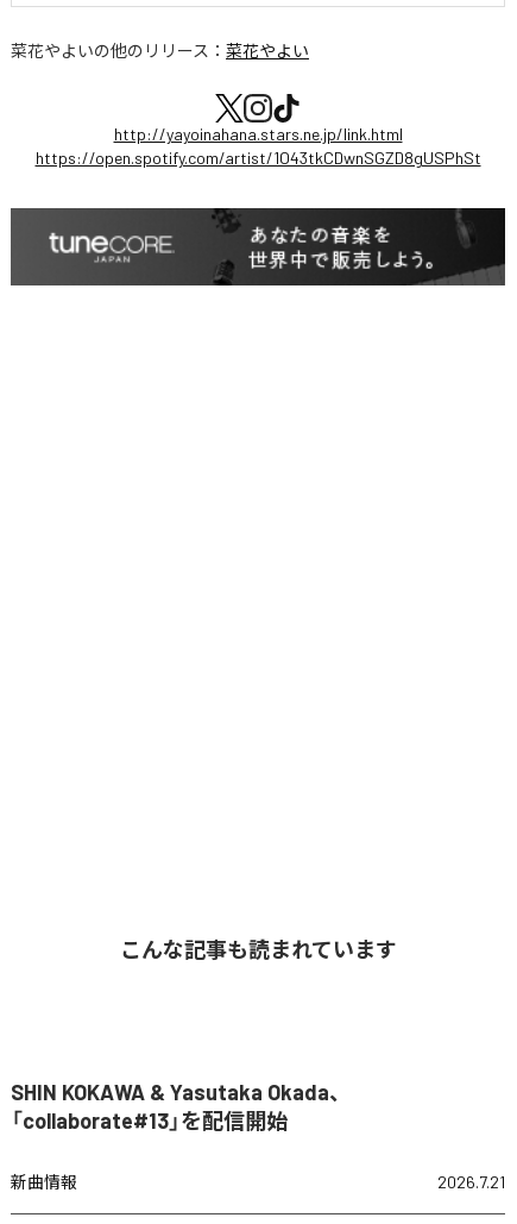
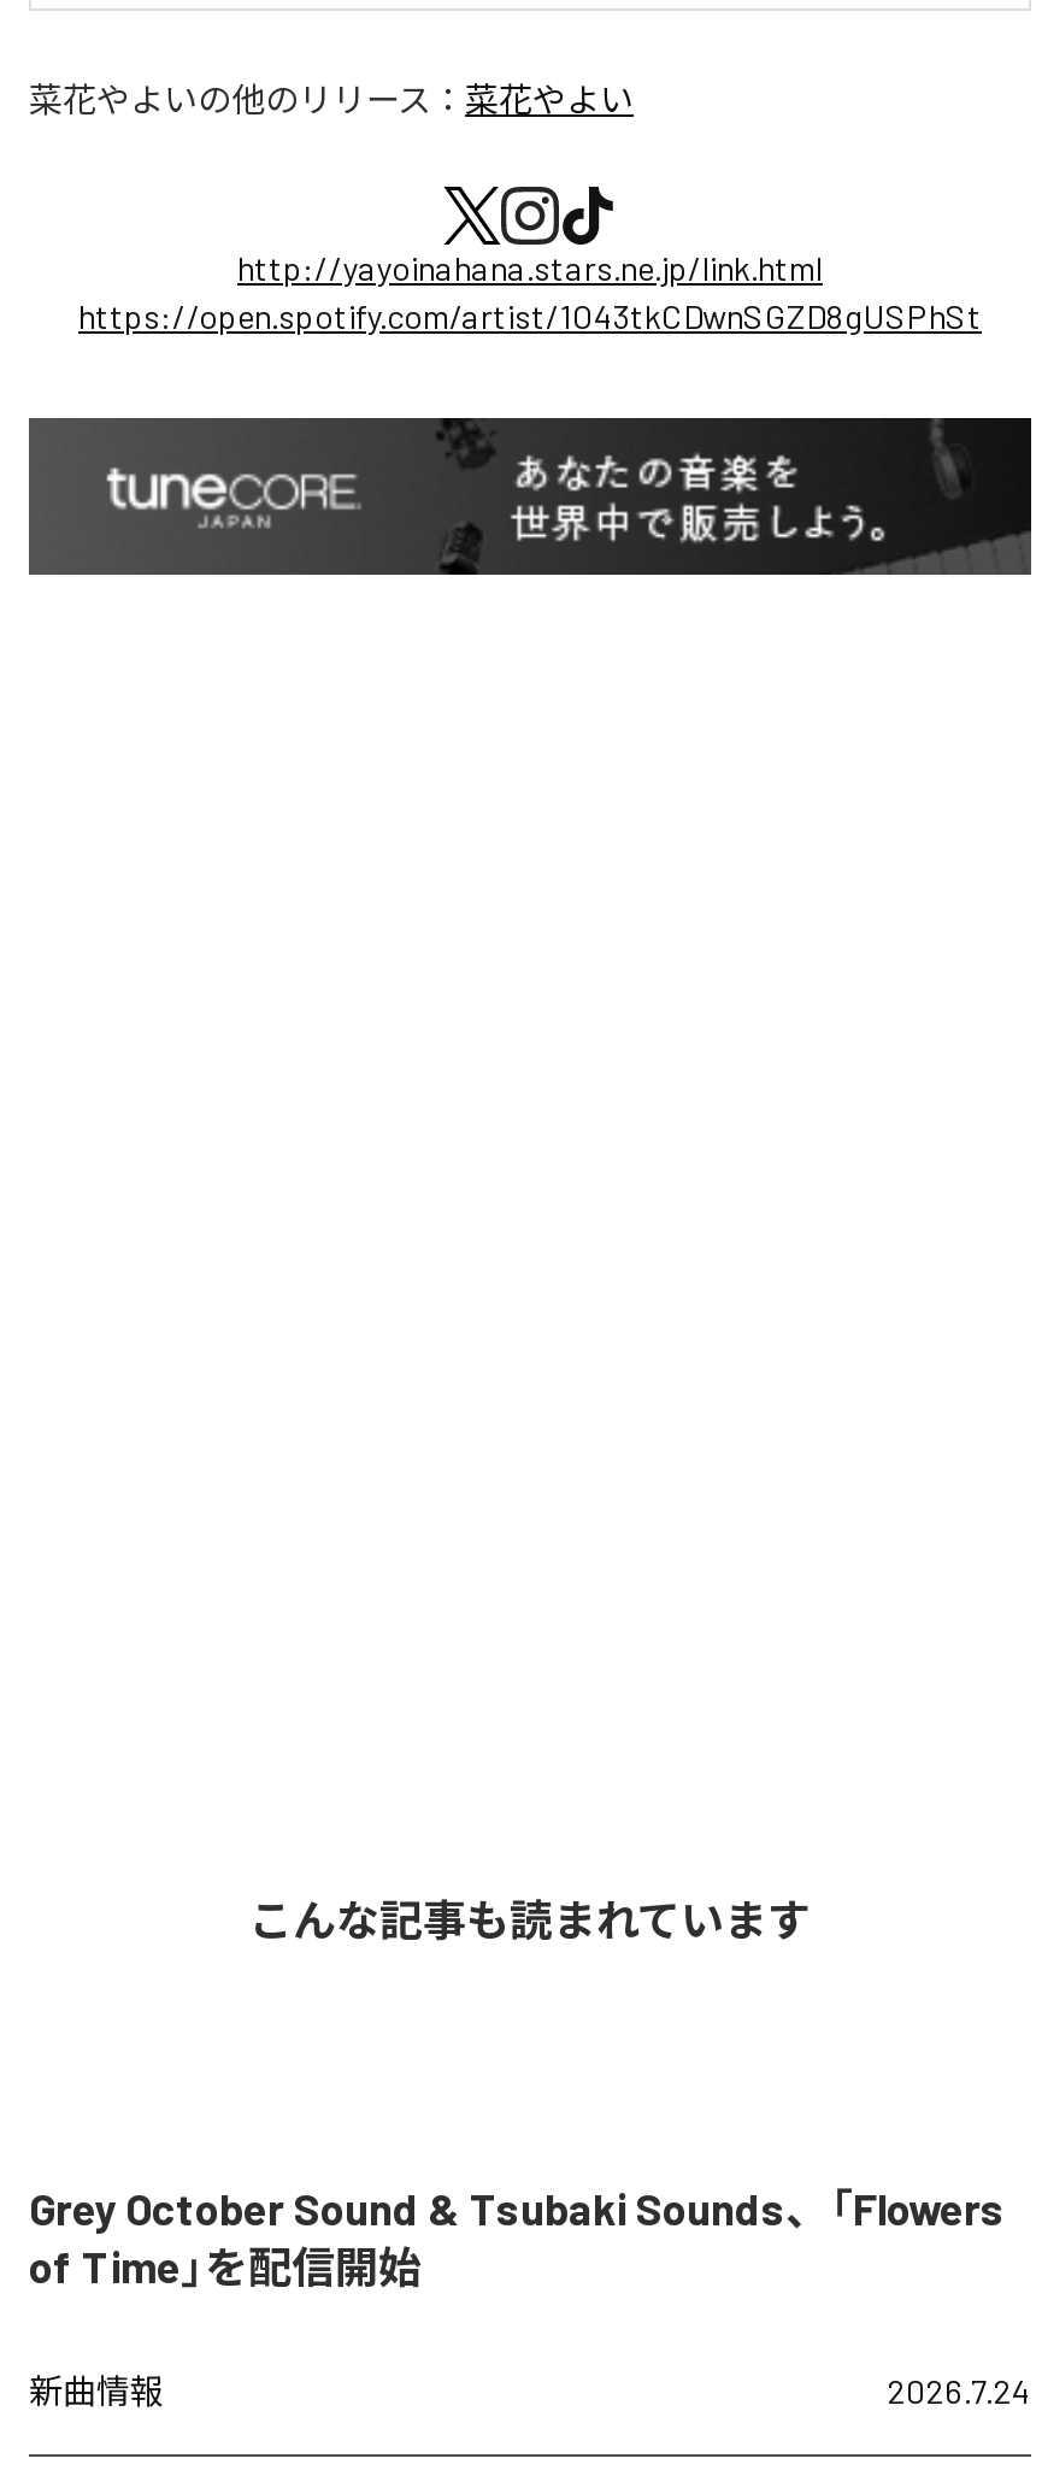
- SHIN KOKAWA & Yasutaka Okada、
- 「collaborate#13」を配信開始
+ Grey October Sound & Tsubaki Sounds、「Flowers
+ of Time」を配信開始

- 2026.7.21
+ 2026.7.24
